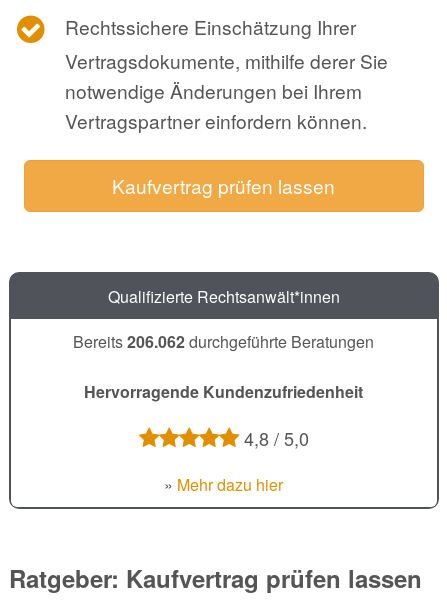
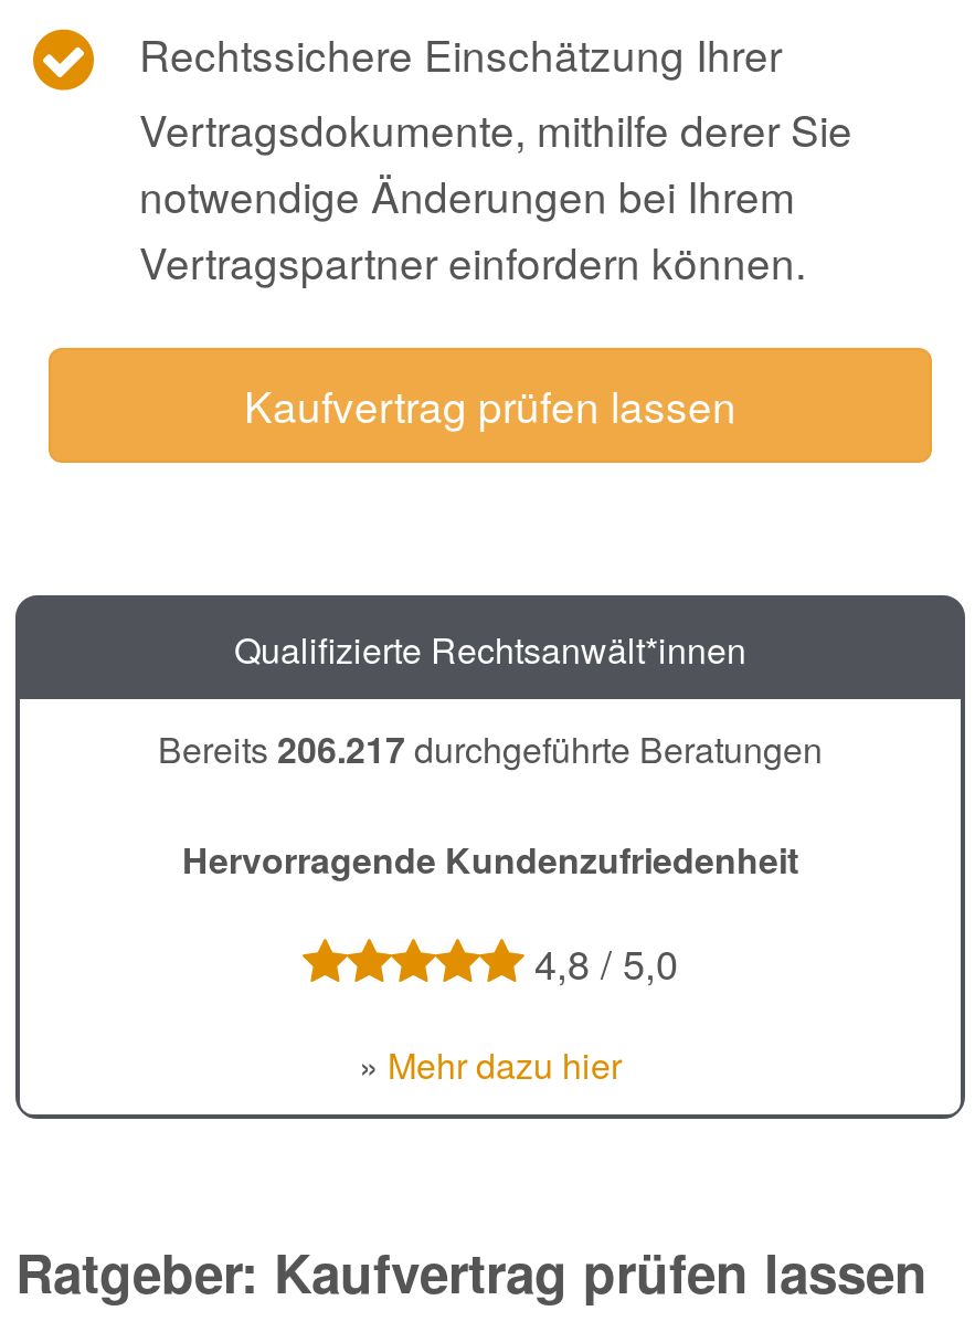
- Bereits 206.062 durchgeführte Beratungen
+ Bereits 206.217 durchgeführte Beratungen
